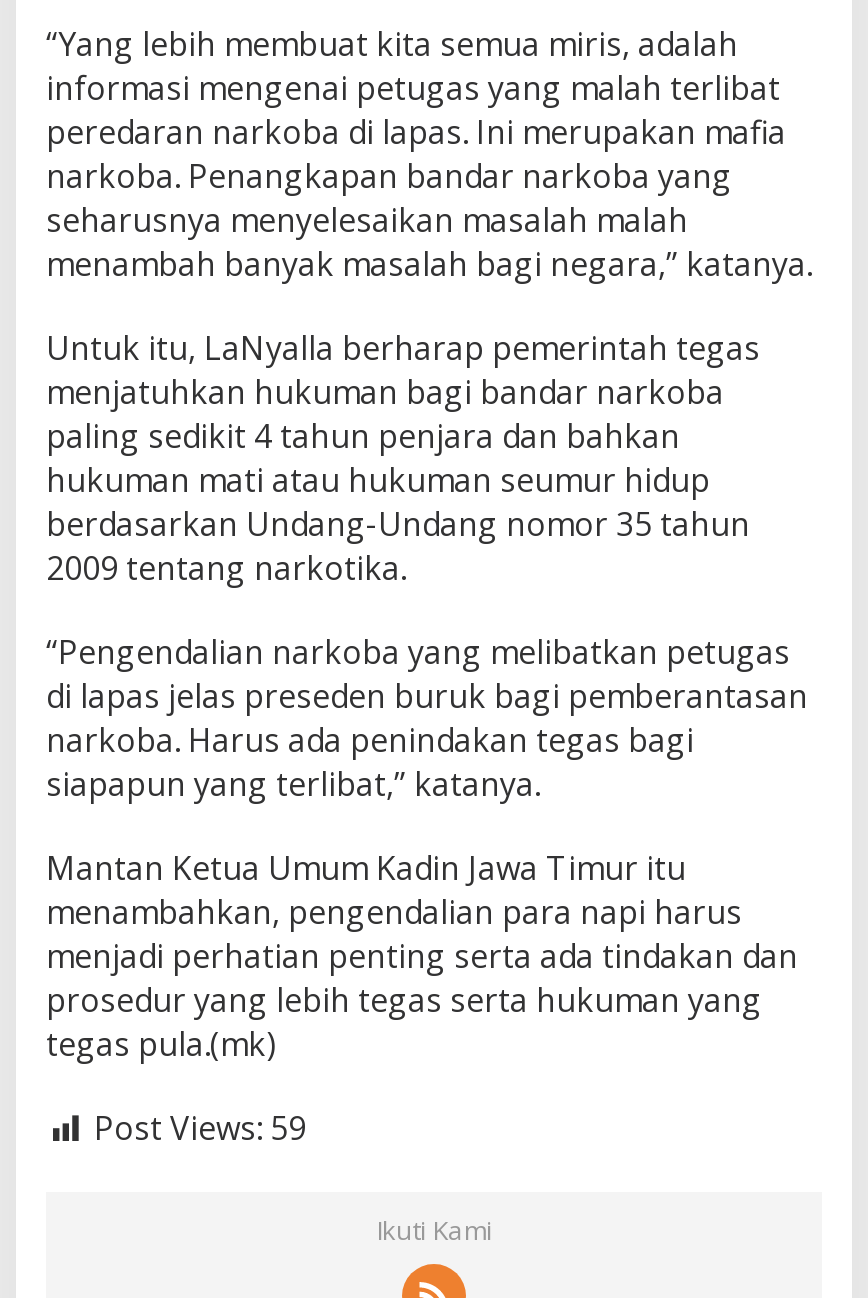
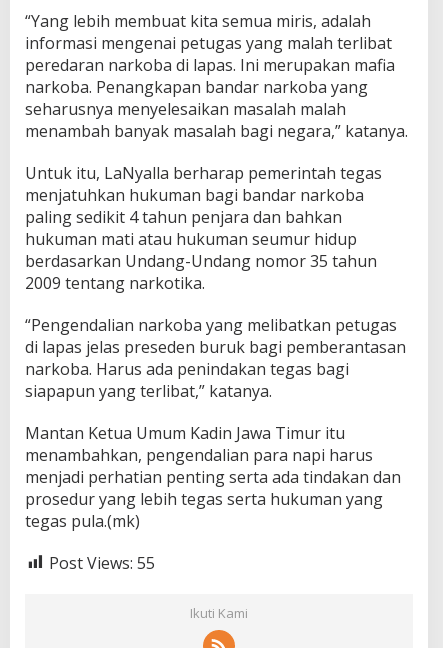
- Post Views: 59
+ Post Views: 55
